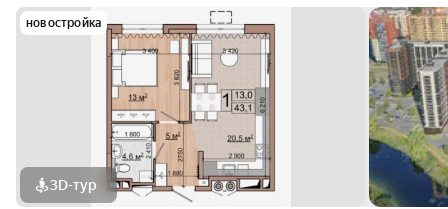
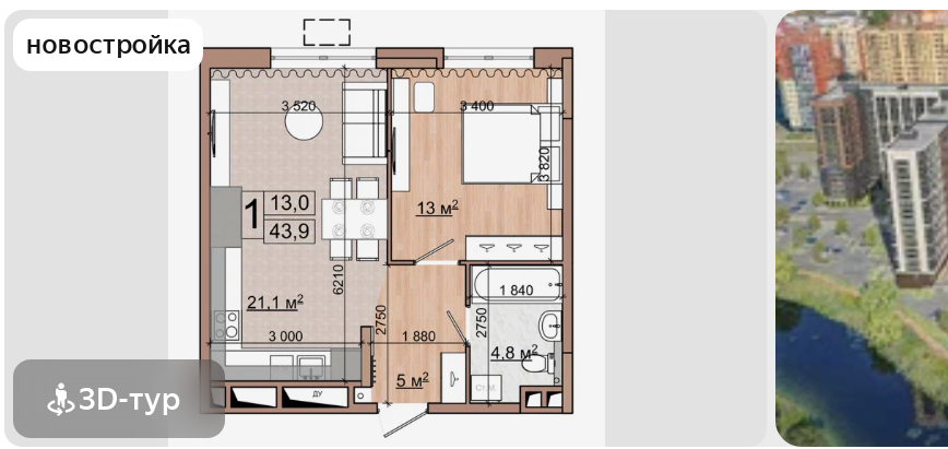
- [image]
+ [image]
